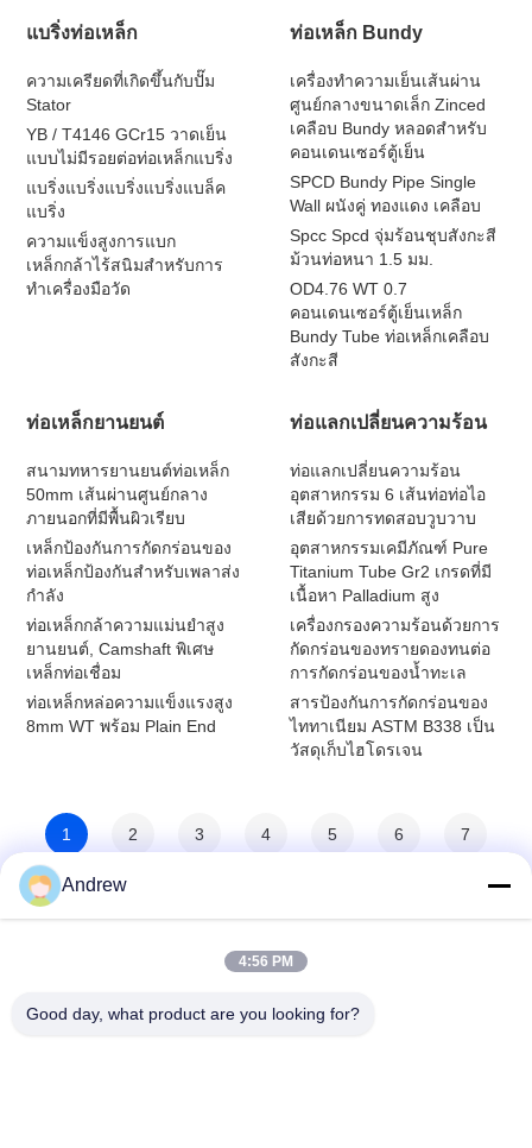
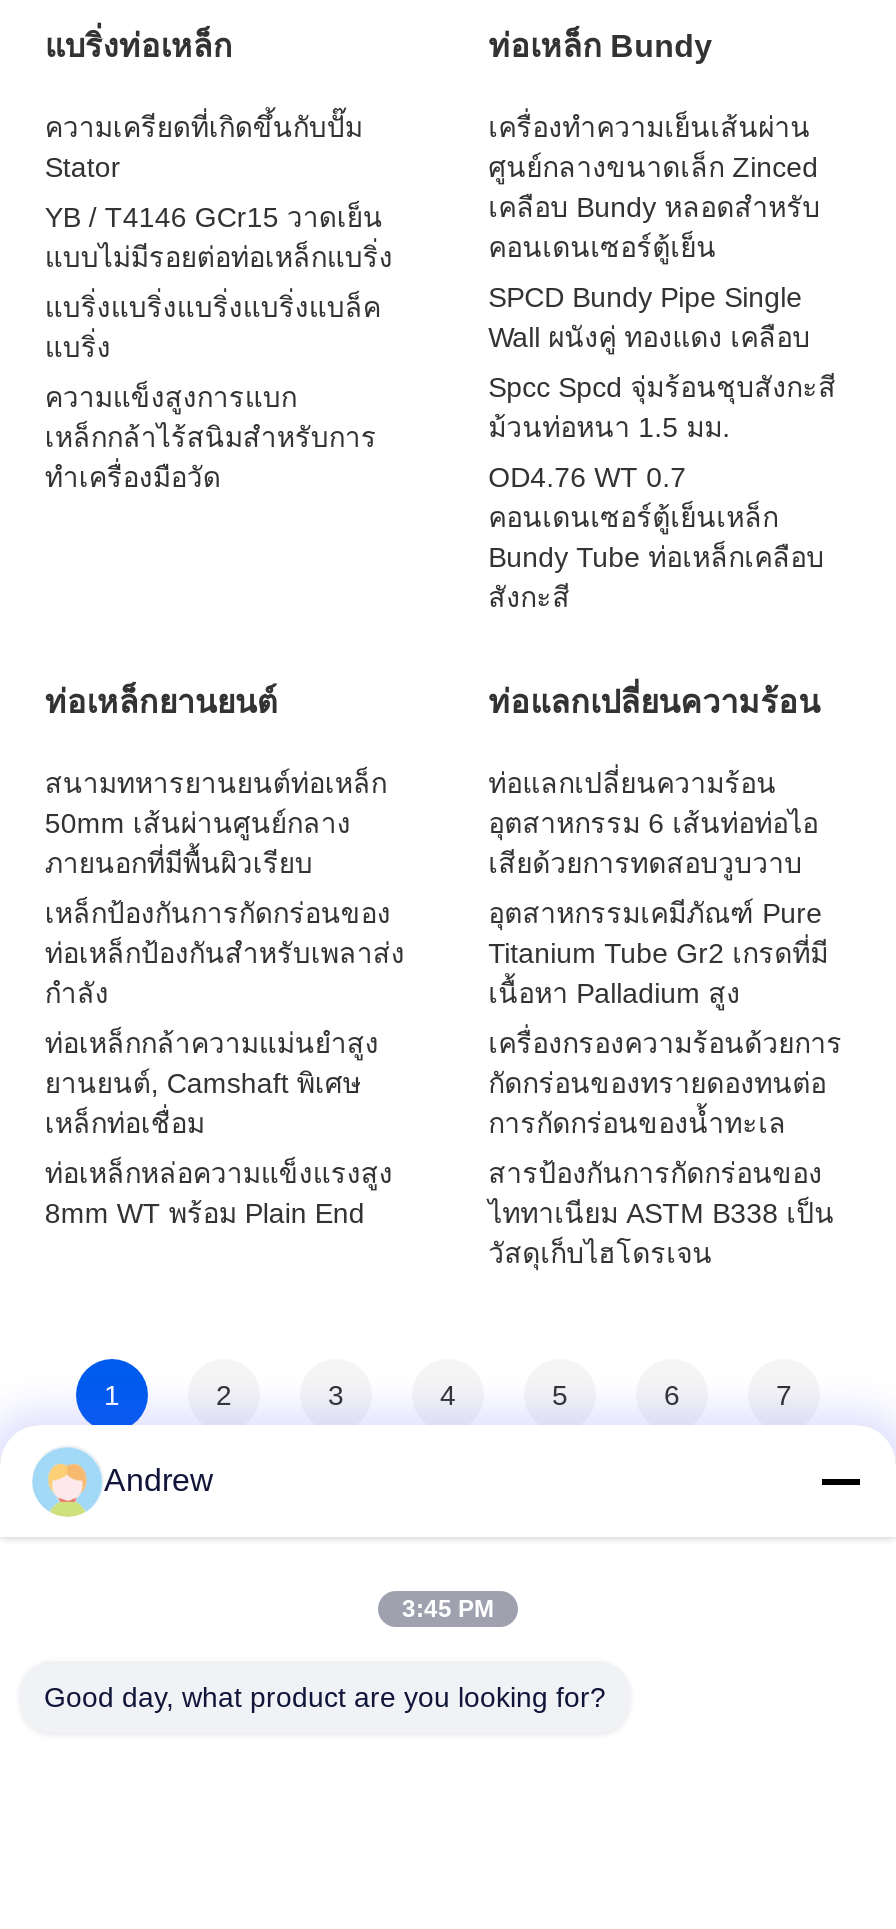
- 4:56 PM
+ 3:45 PM
